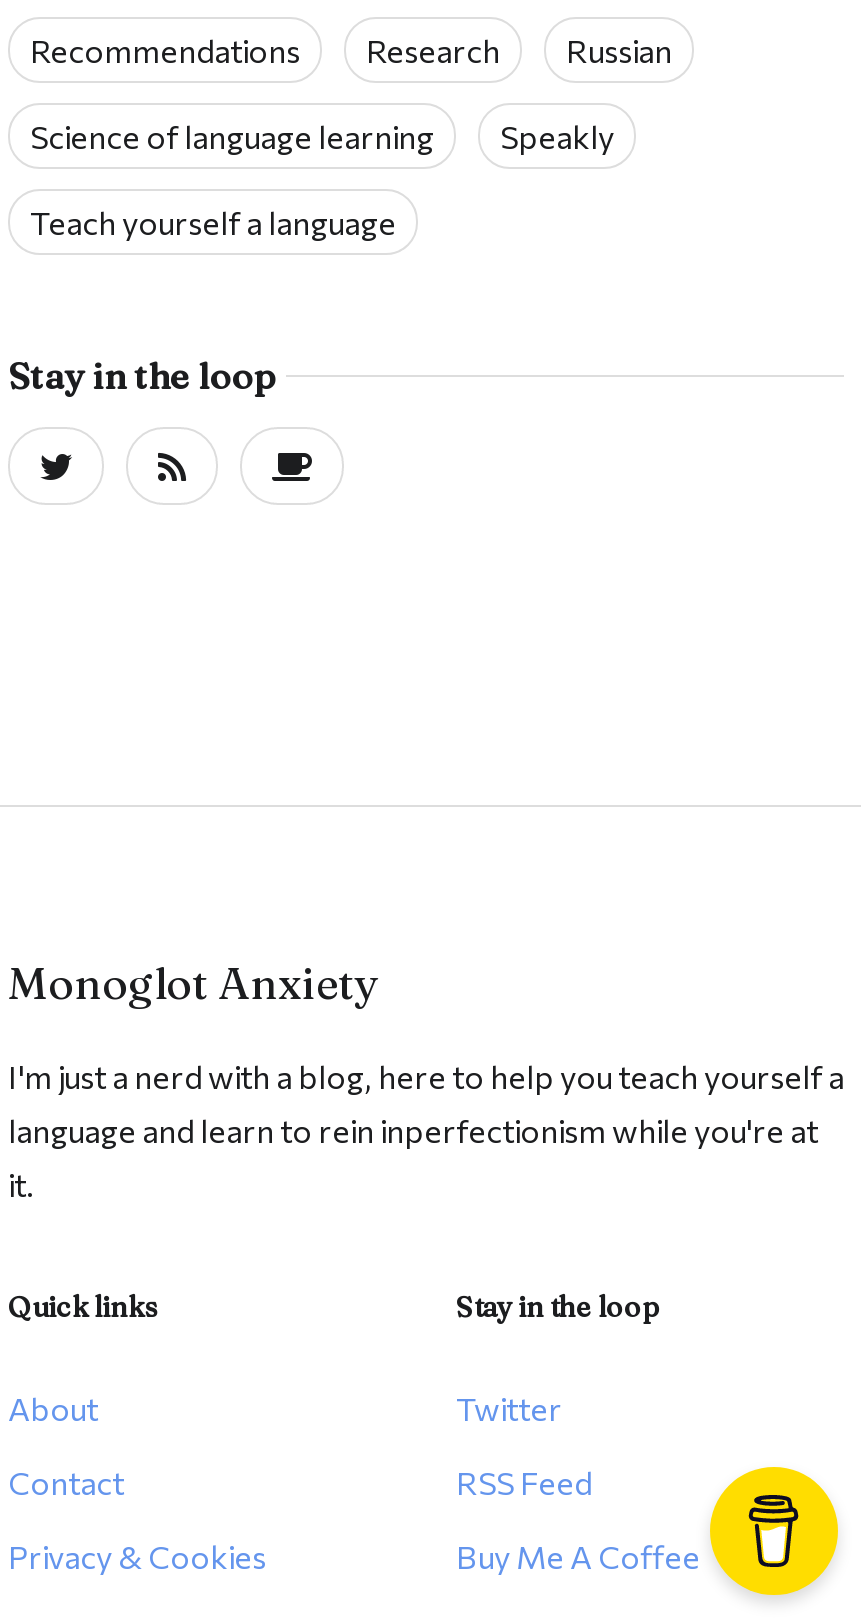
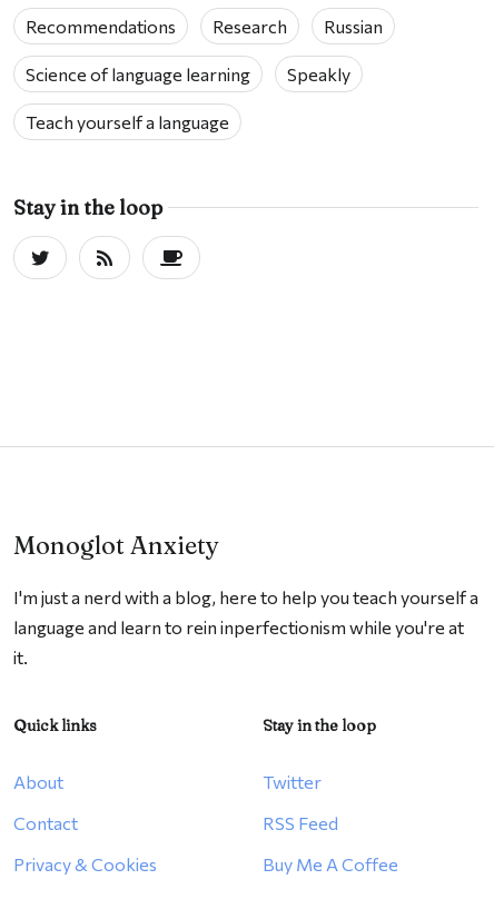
- [image]
